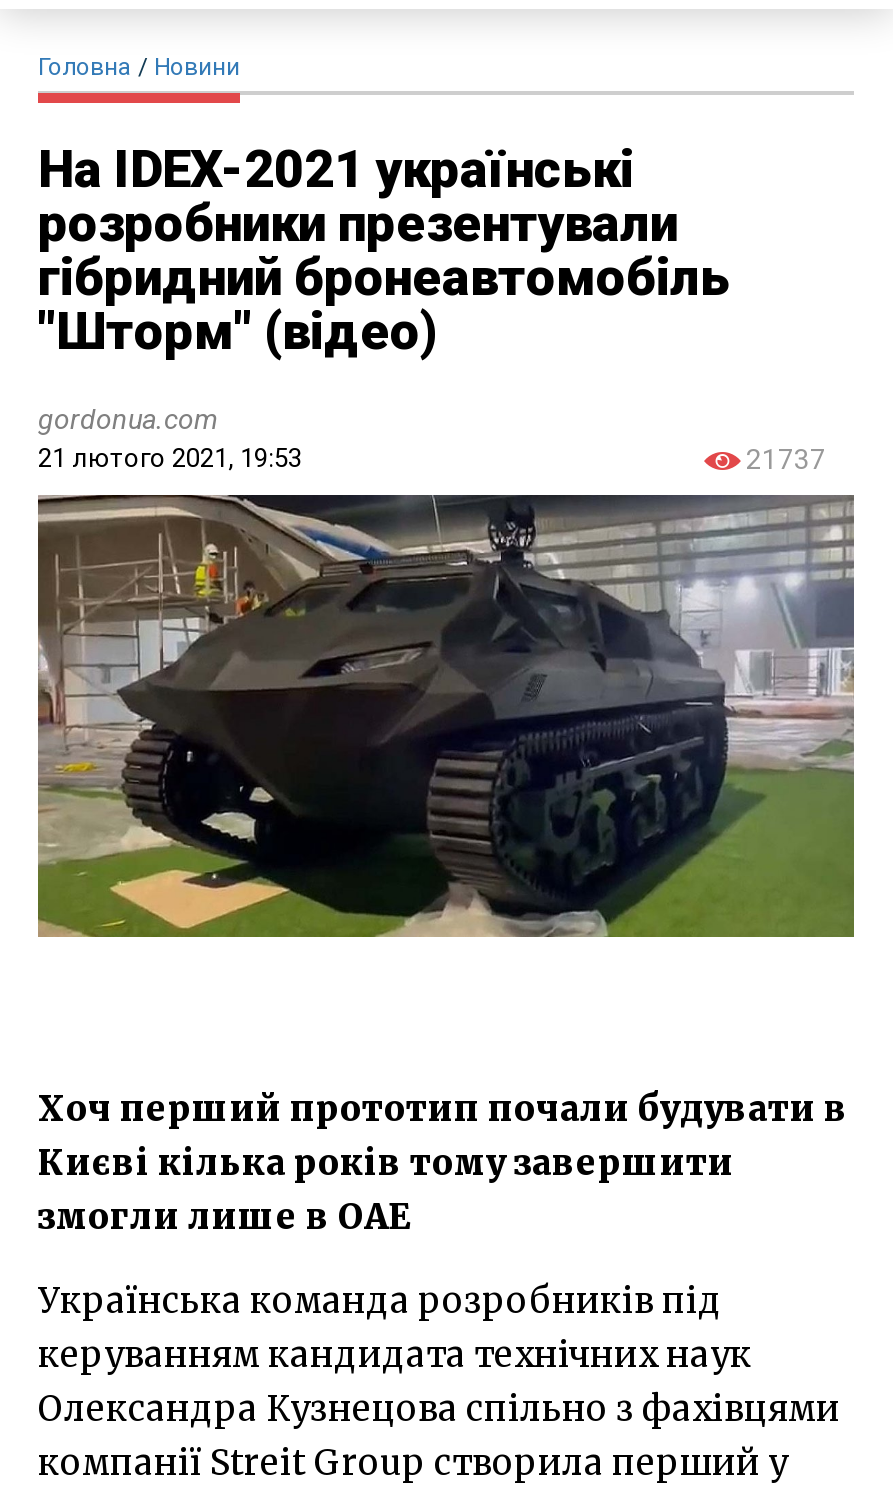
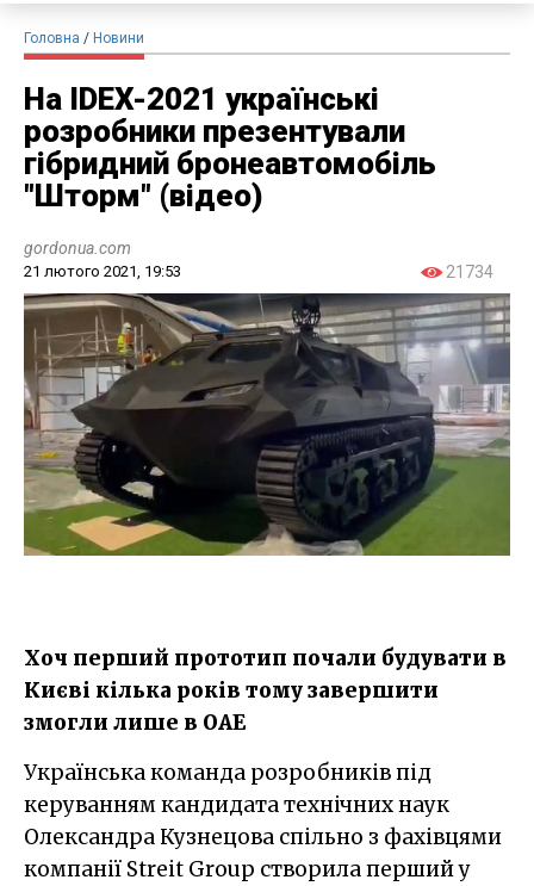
- 21737
+ 21734
